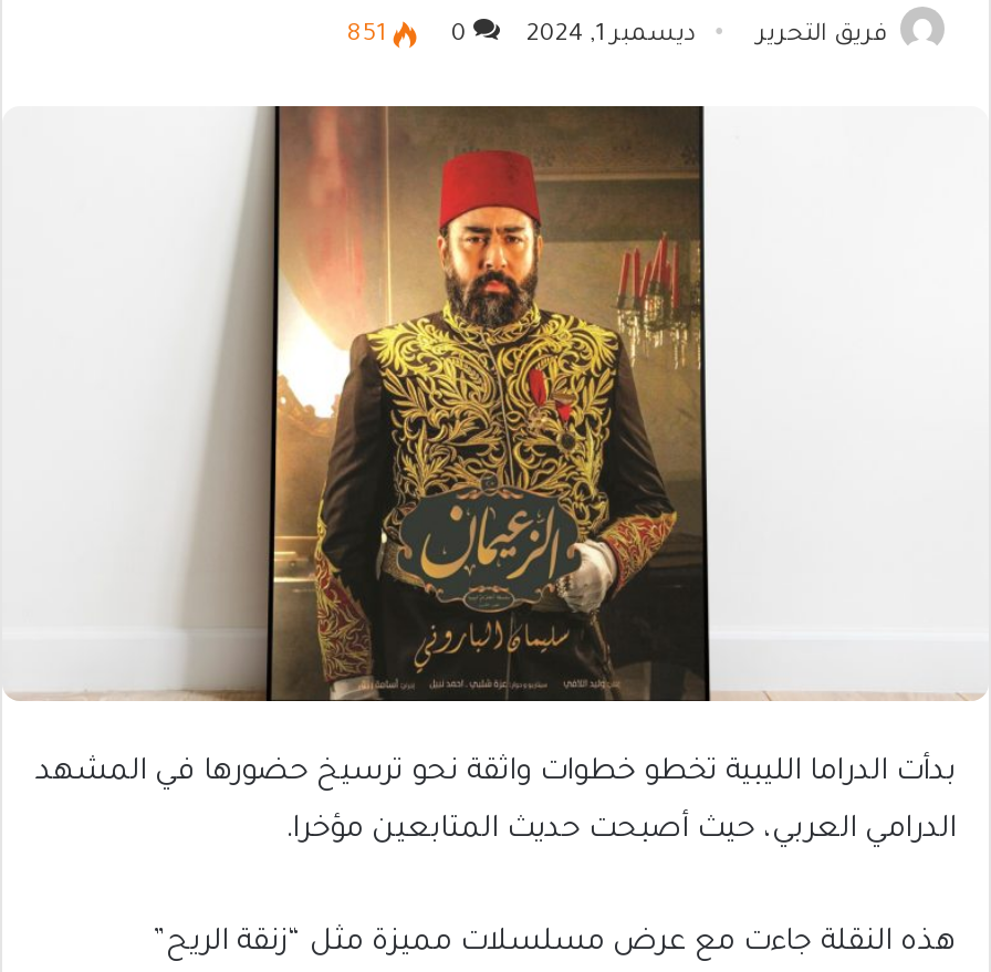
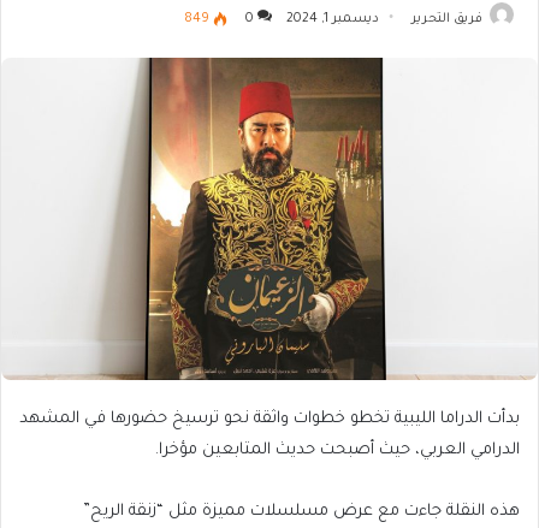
- 851
+ 849
